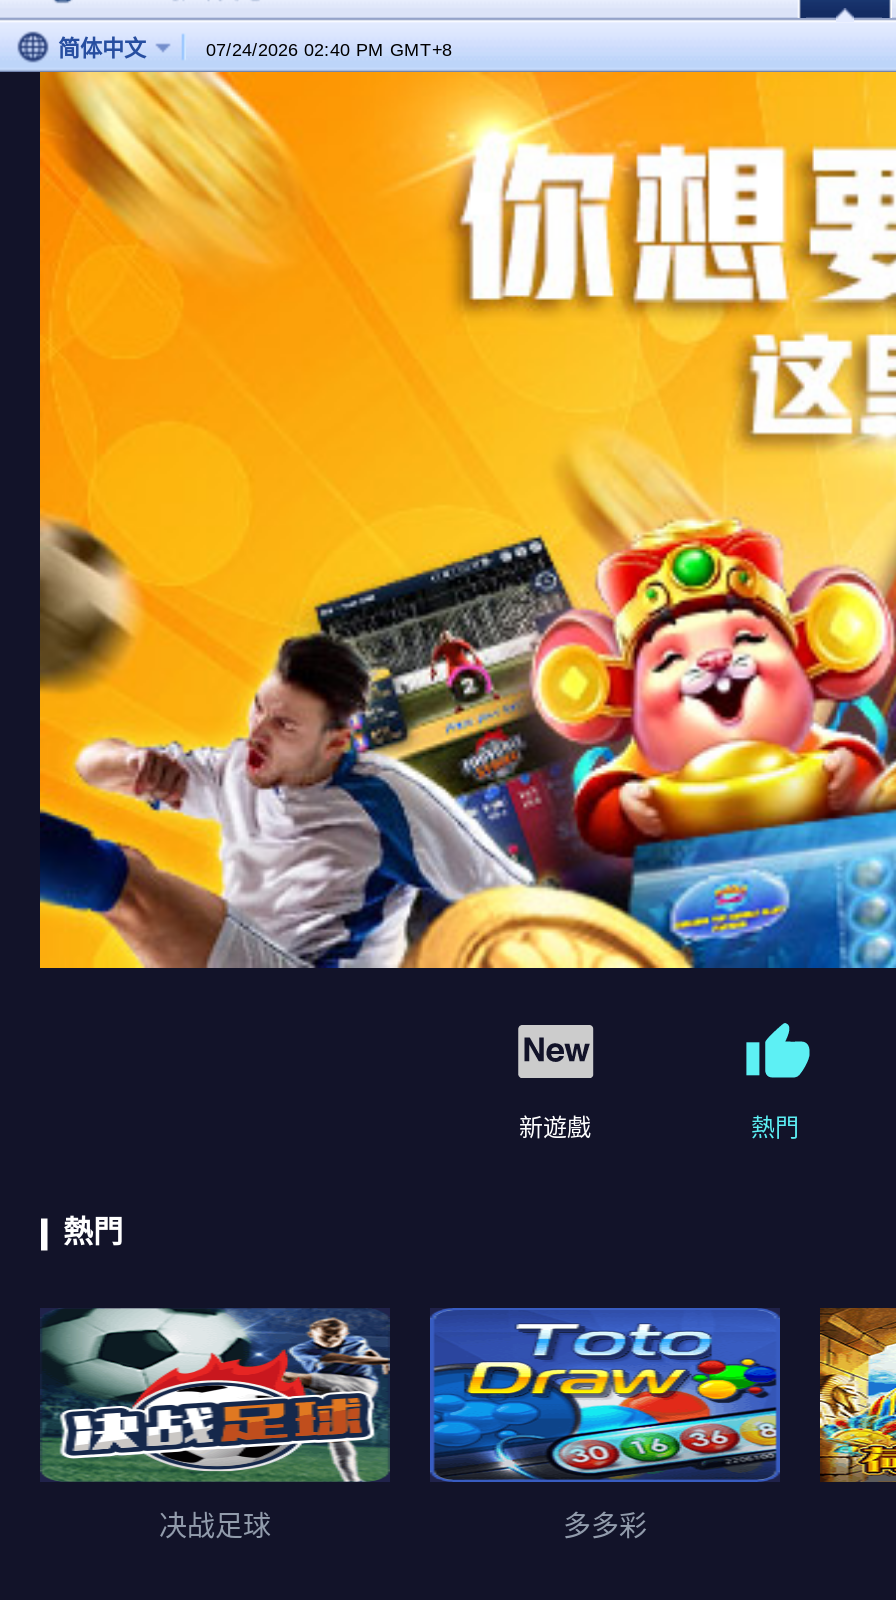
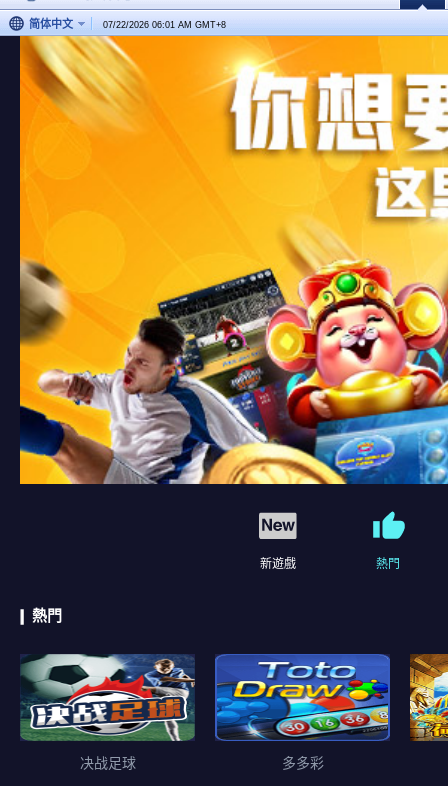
- 07/24/2026 02:40 PM GMT+8
+ 07/22/2026 06:01 AM GMT+8
